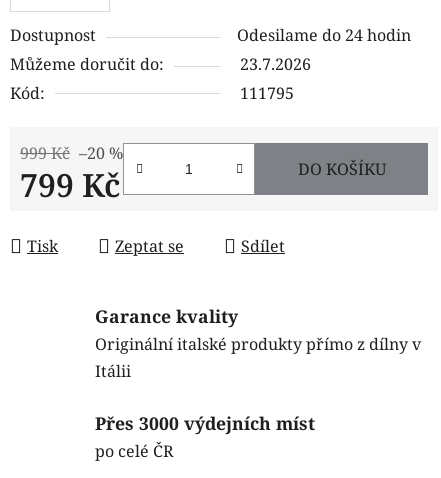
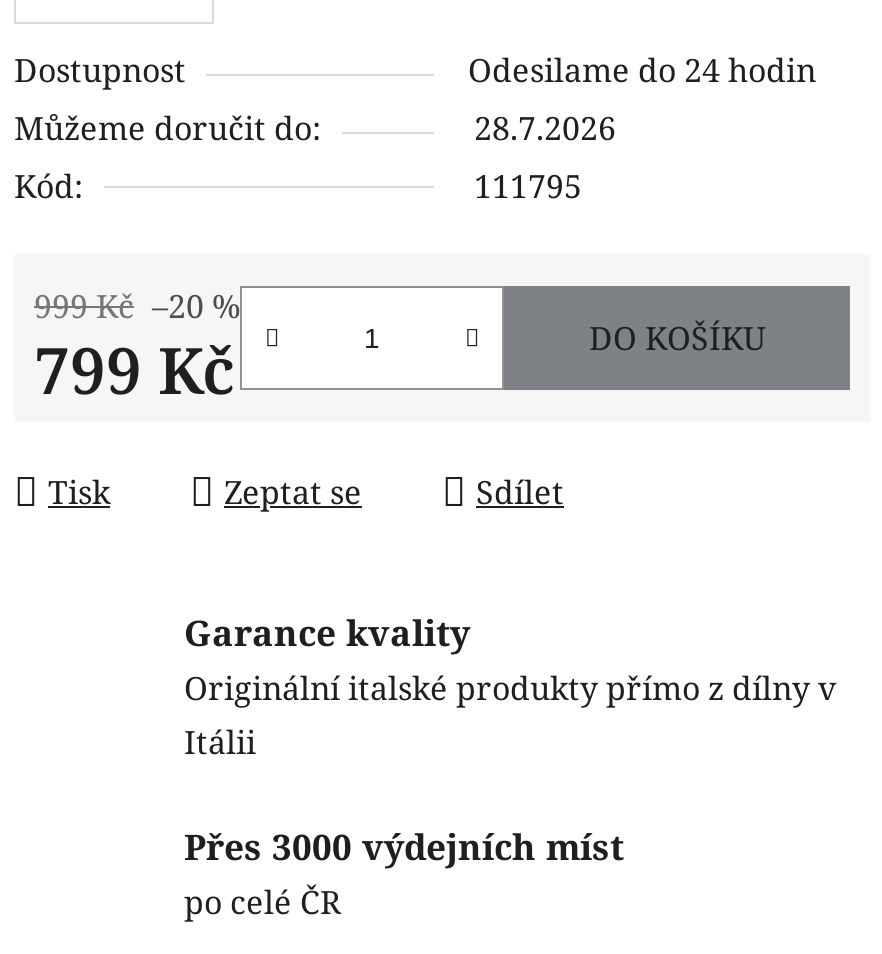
- 23.7.2026
+ 28.7.2026
